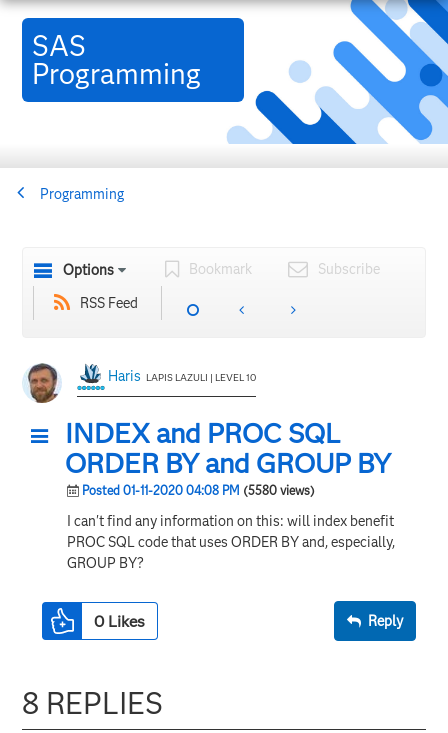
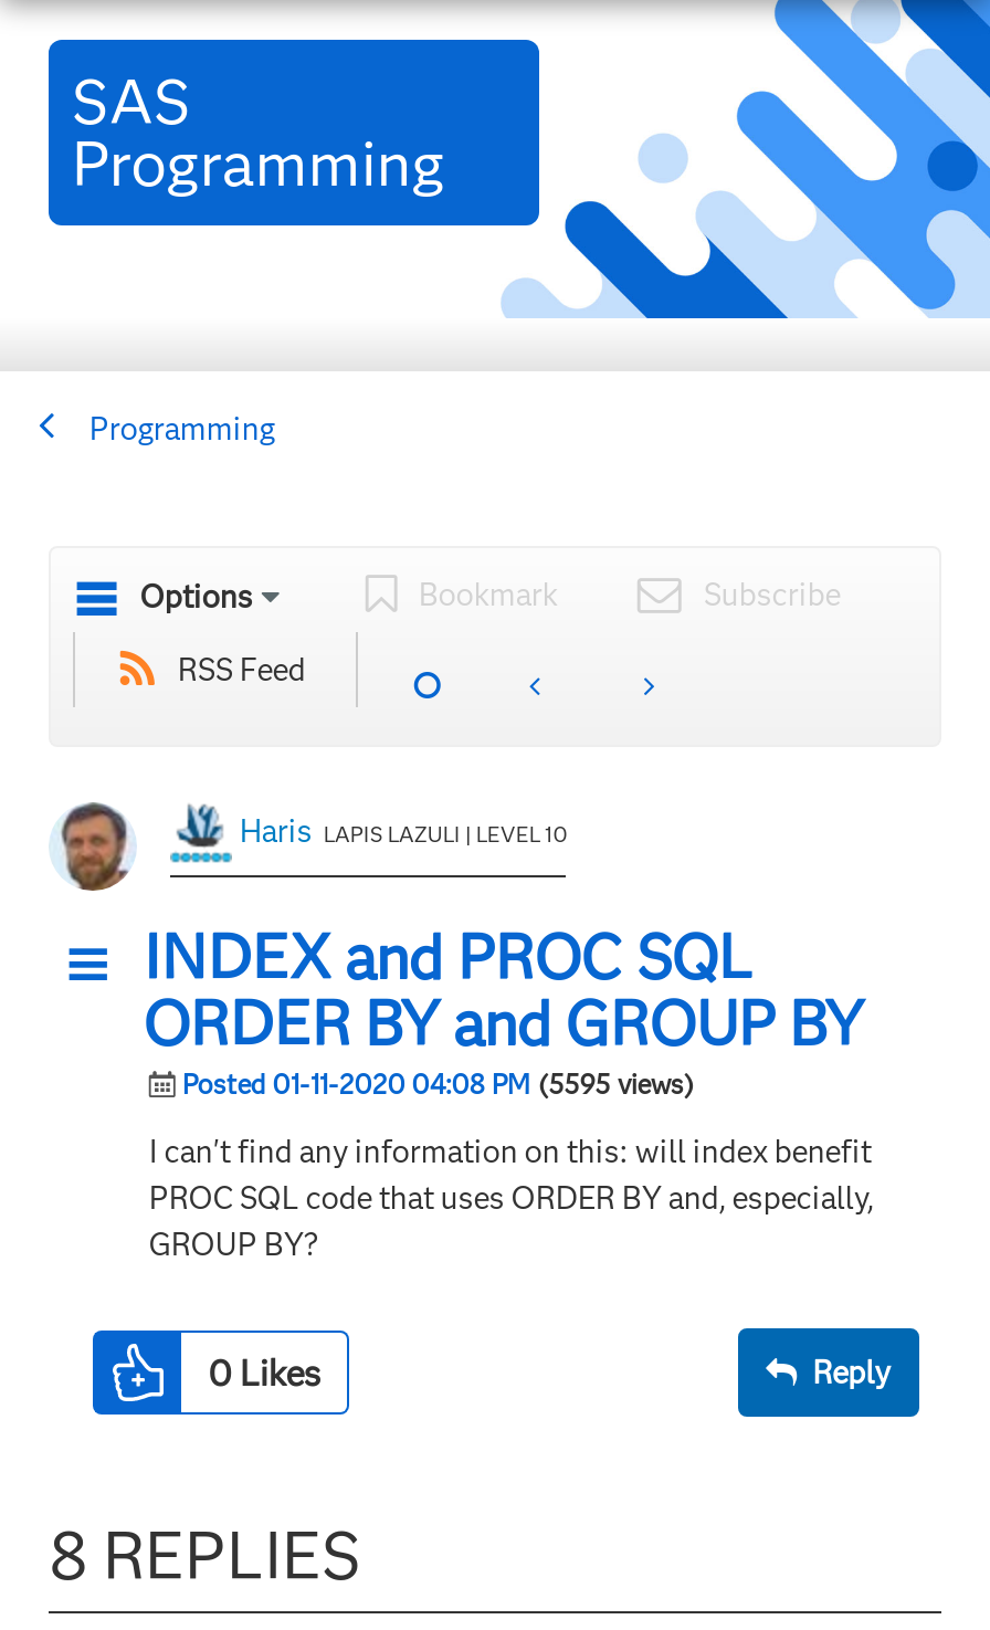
- Posted 01-11-2020 04:08 PM (5580 views)
+ Posted 01-11-2020 04:08 PM (5595 views)
